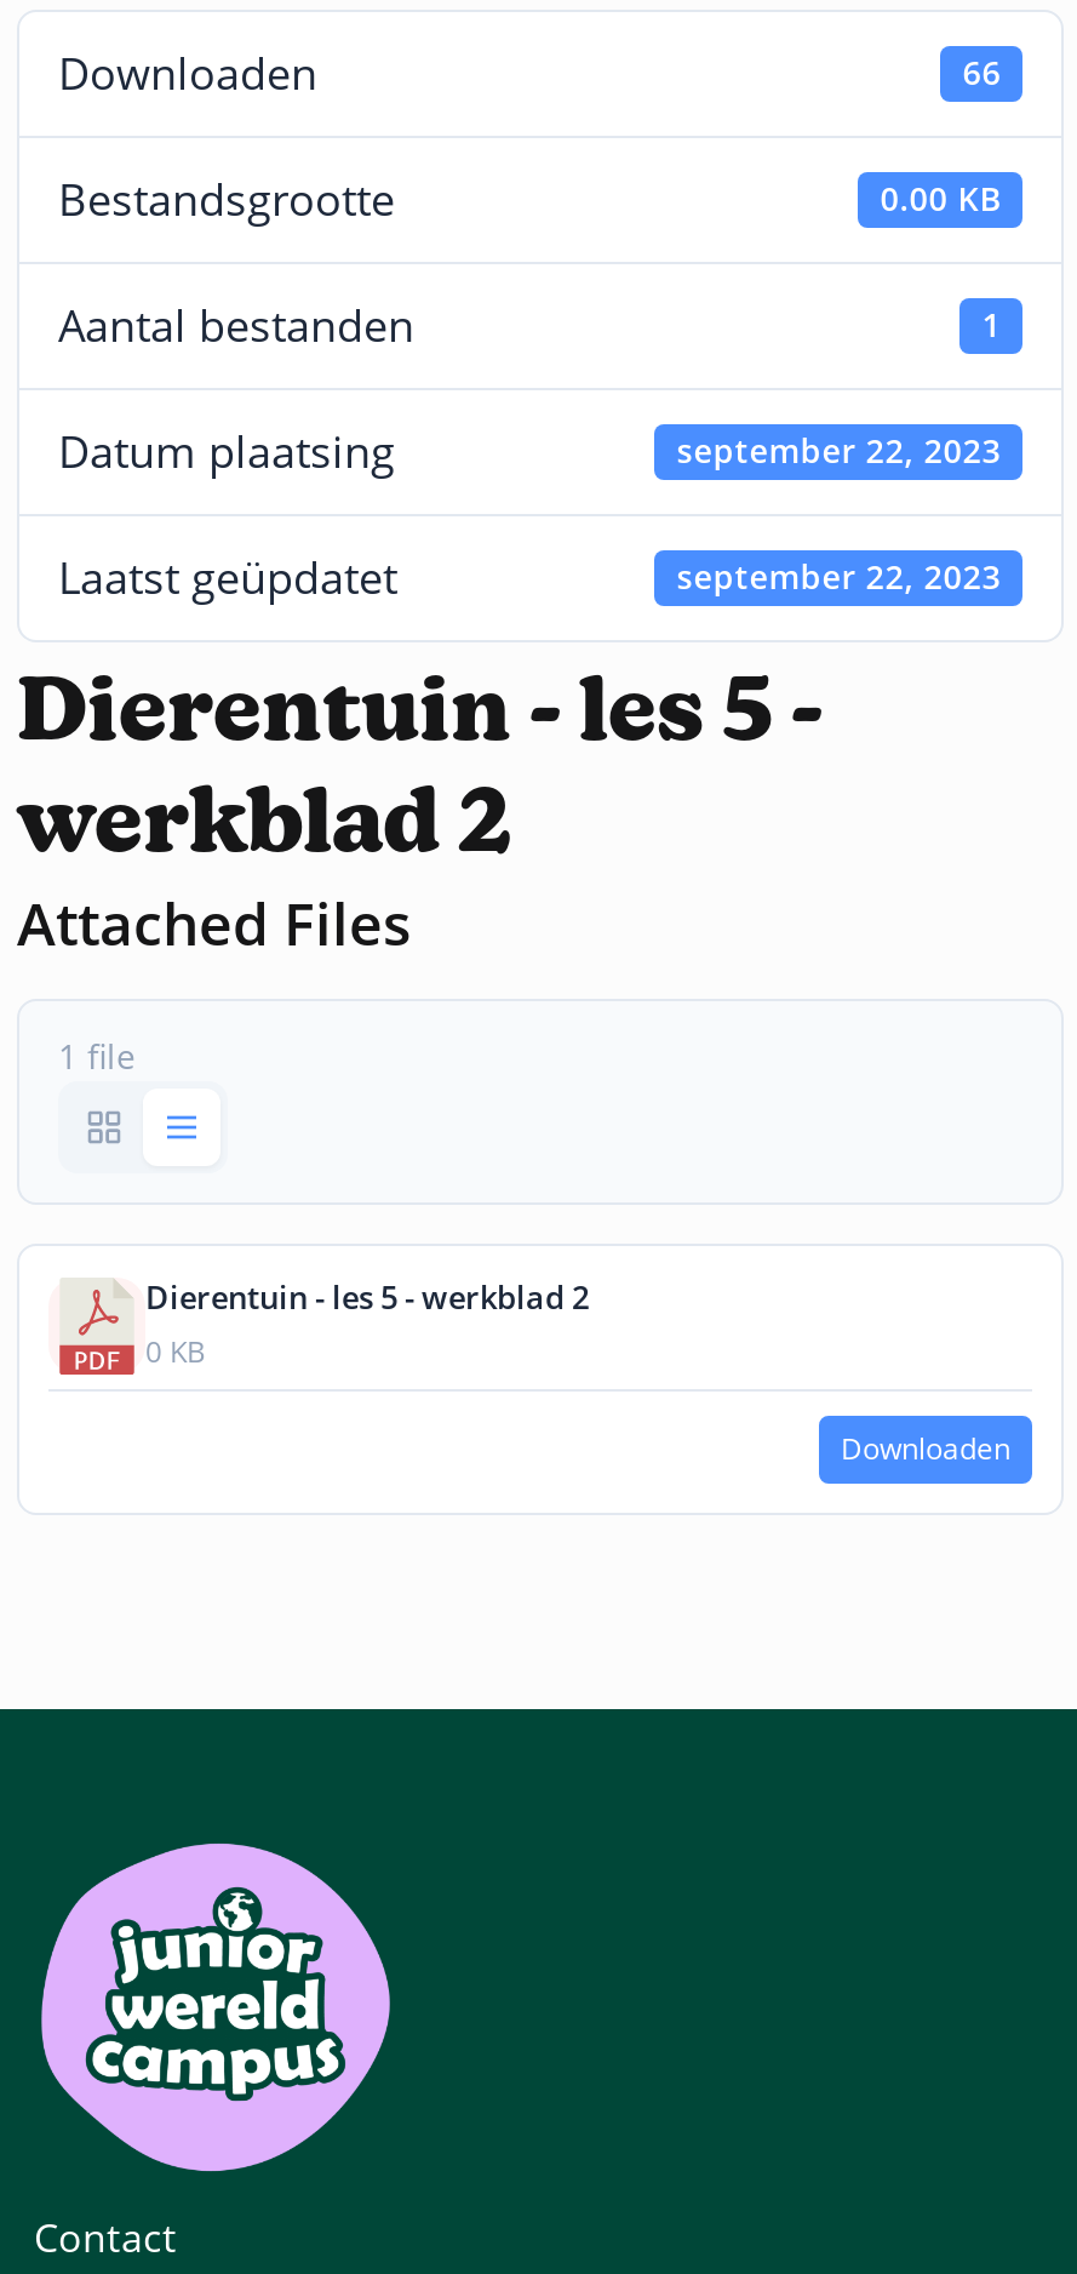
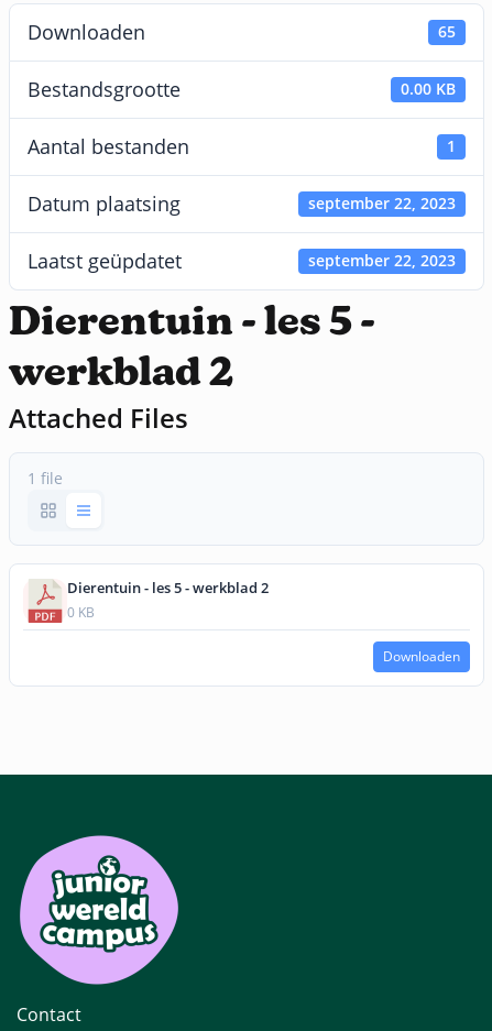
- 66
+ 65
